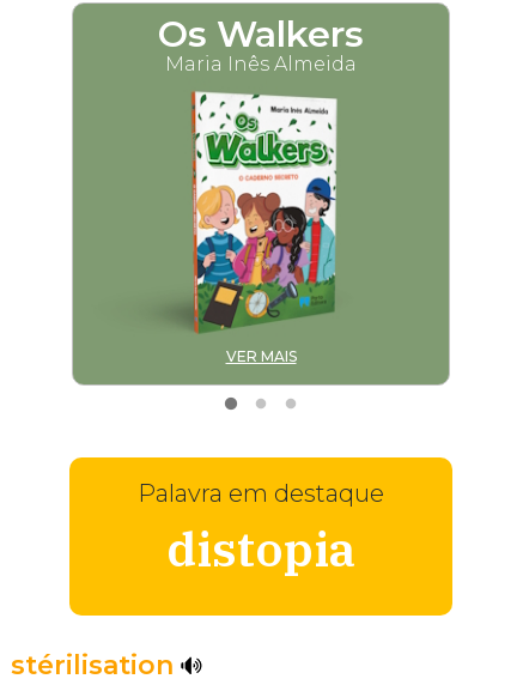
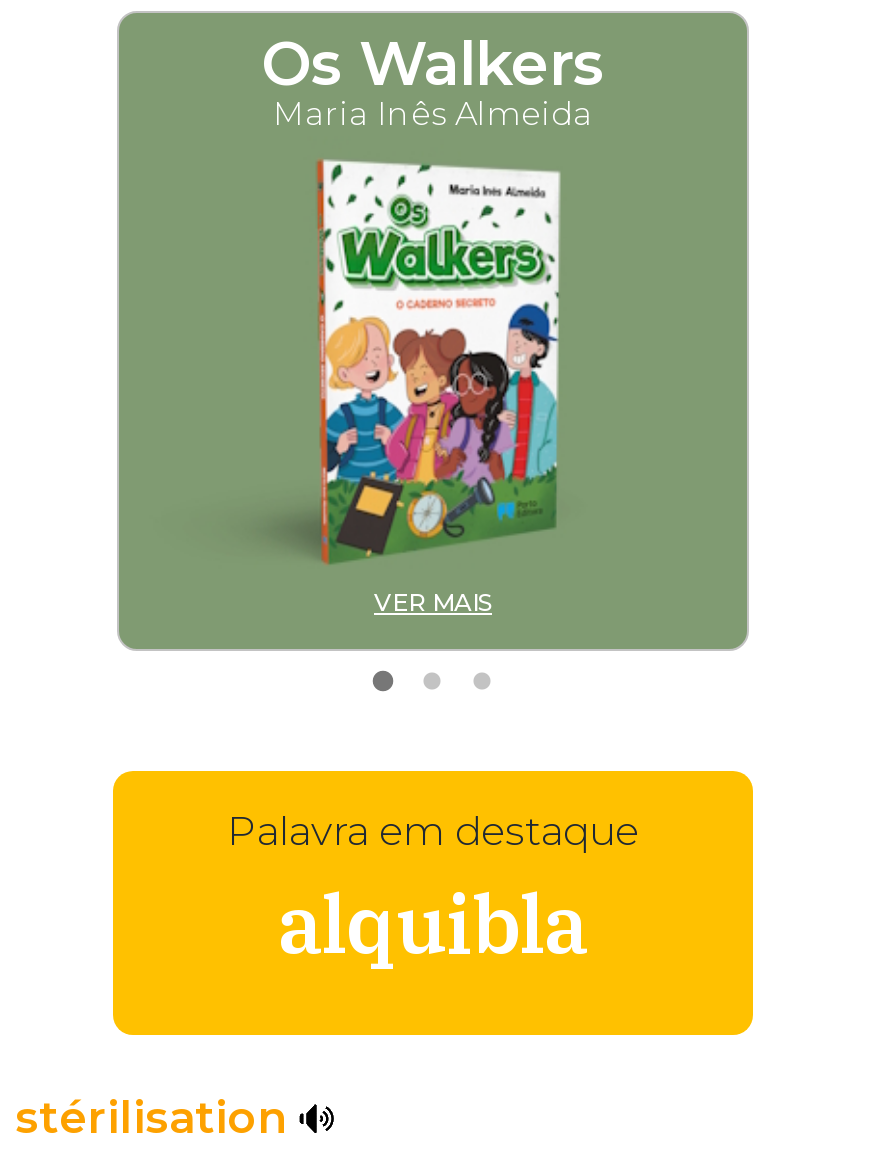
- distopia
+ alquibla
